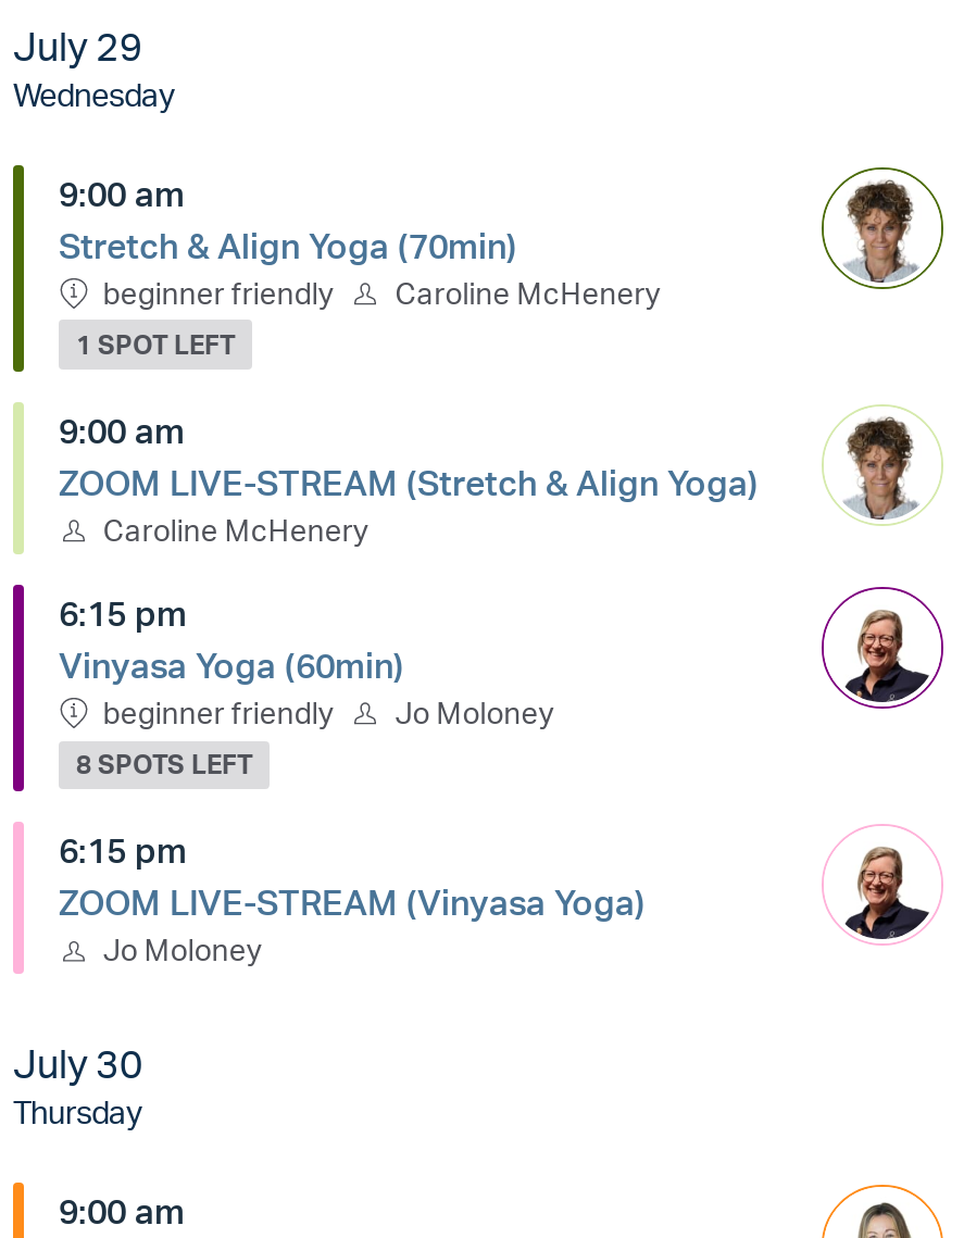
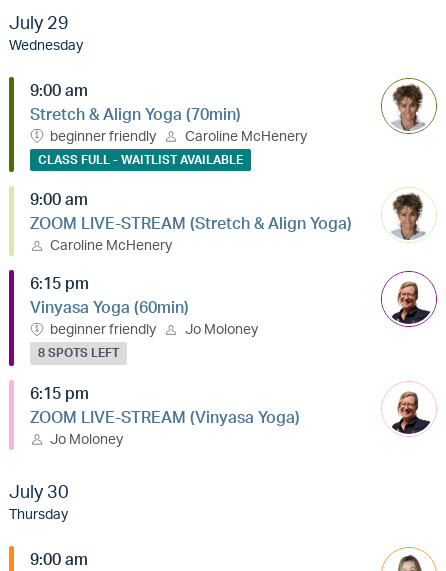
- 1 SPOT LEFT
+ CLASS FULL - WAITLIST AVAILABLE
